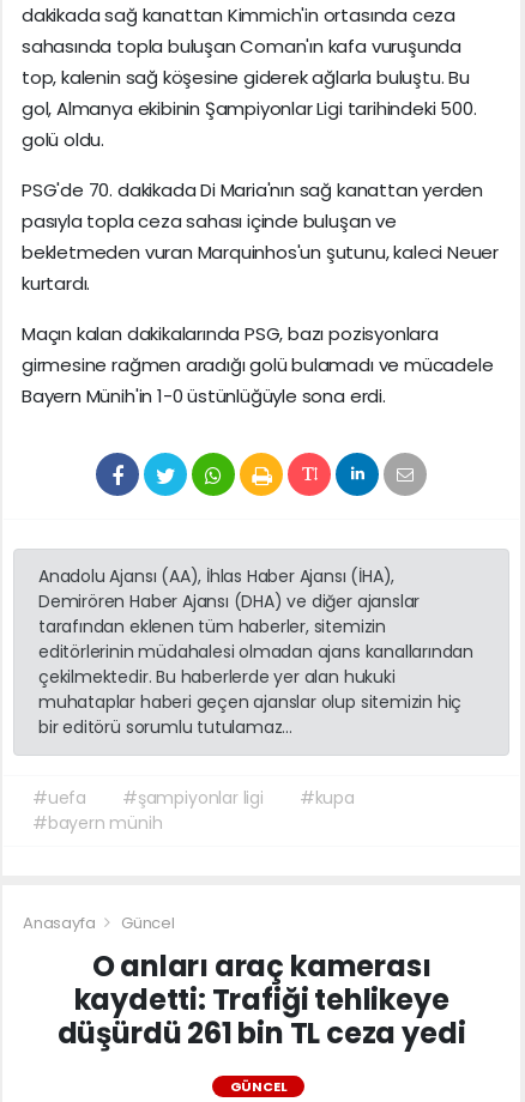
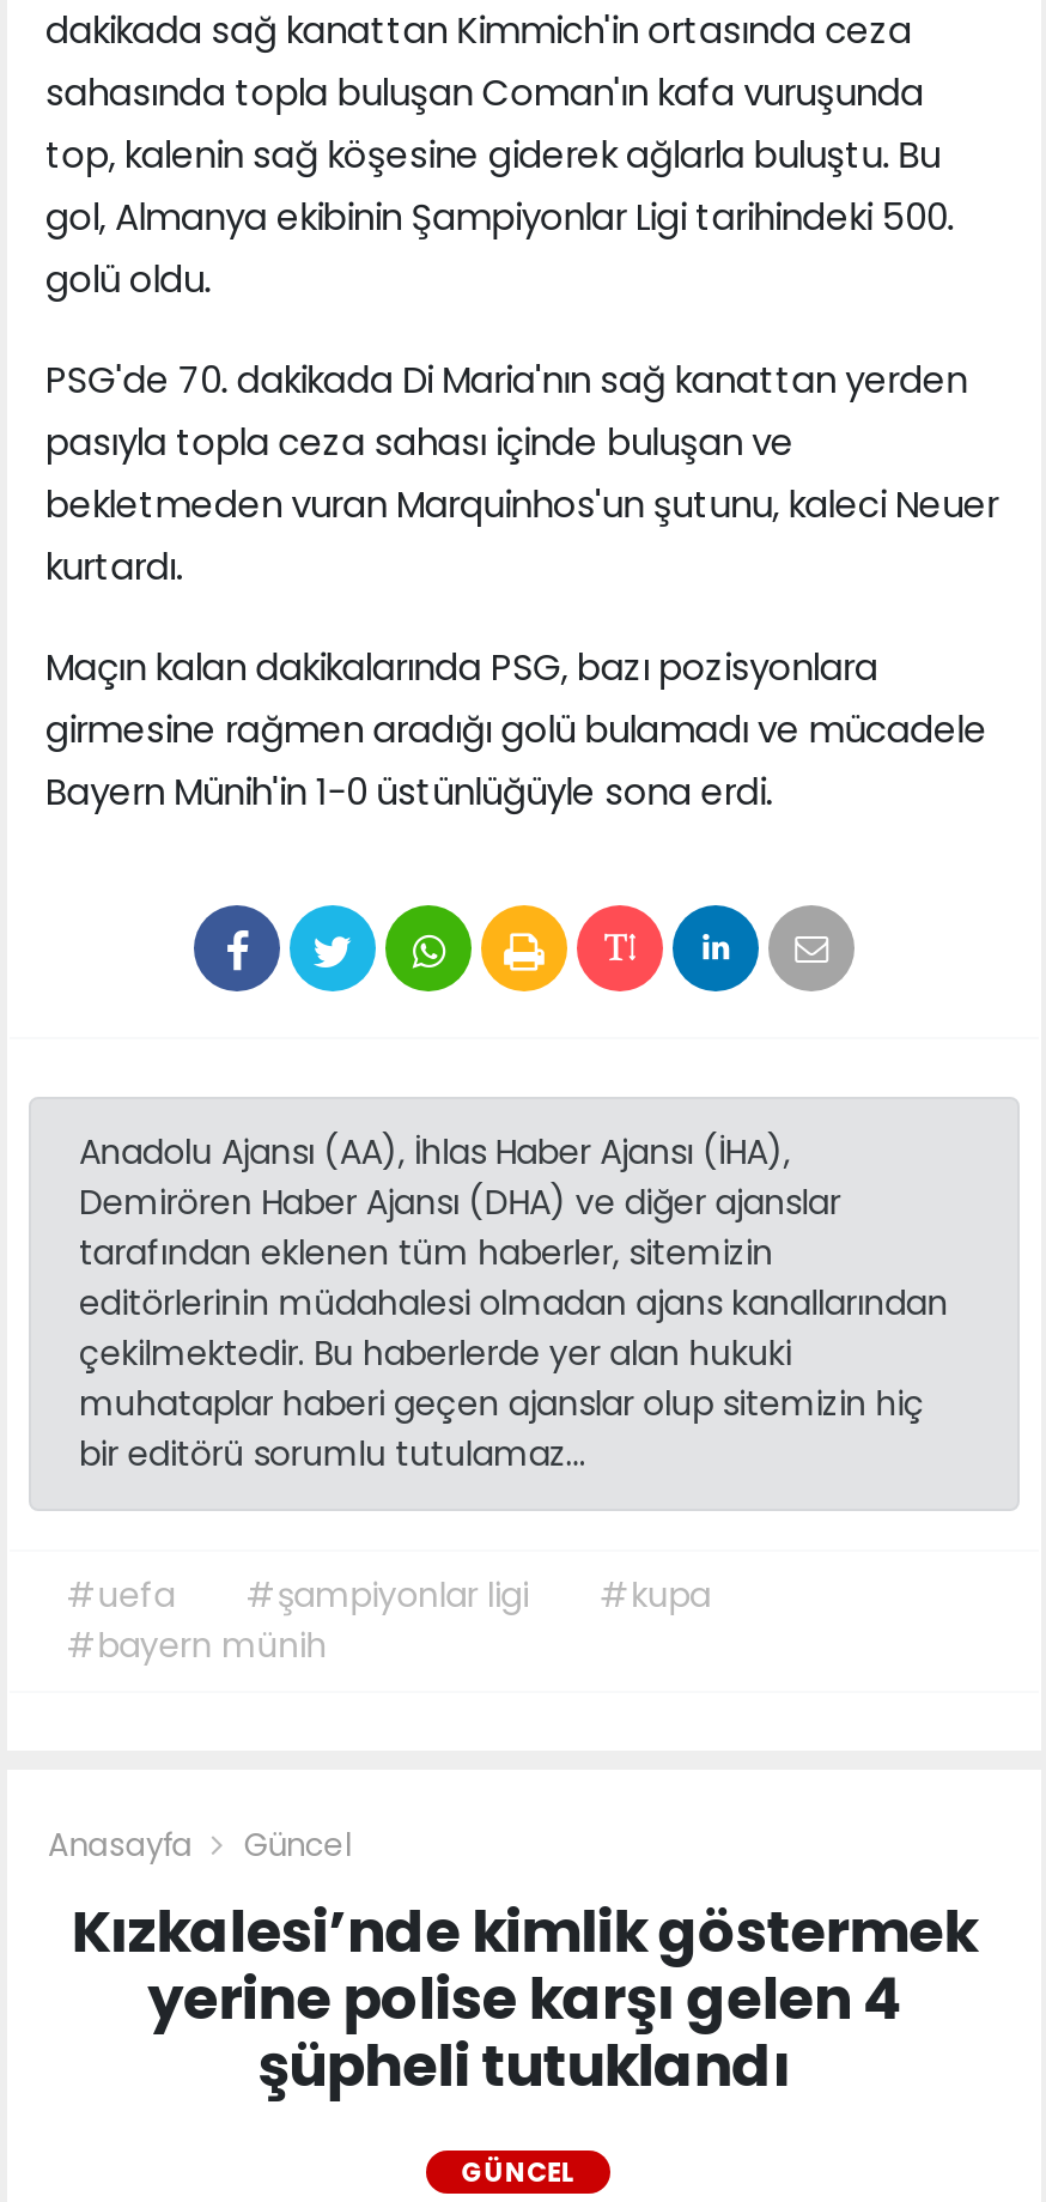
- O anları araç kamerası
- kaydetti: Trafiği tehlikeye
- düşürdü 261 bin TL ceza yedi
+ Kızkalesi’nde kimlik göstermek
+ yerine polise karşı gelen 4
+ şüpheli tutuklandı
